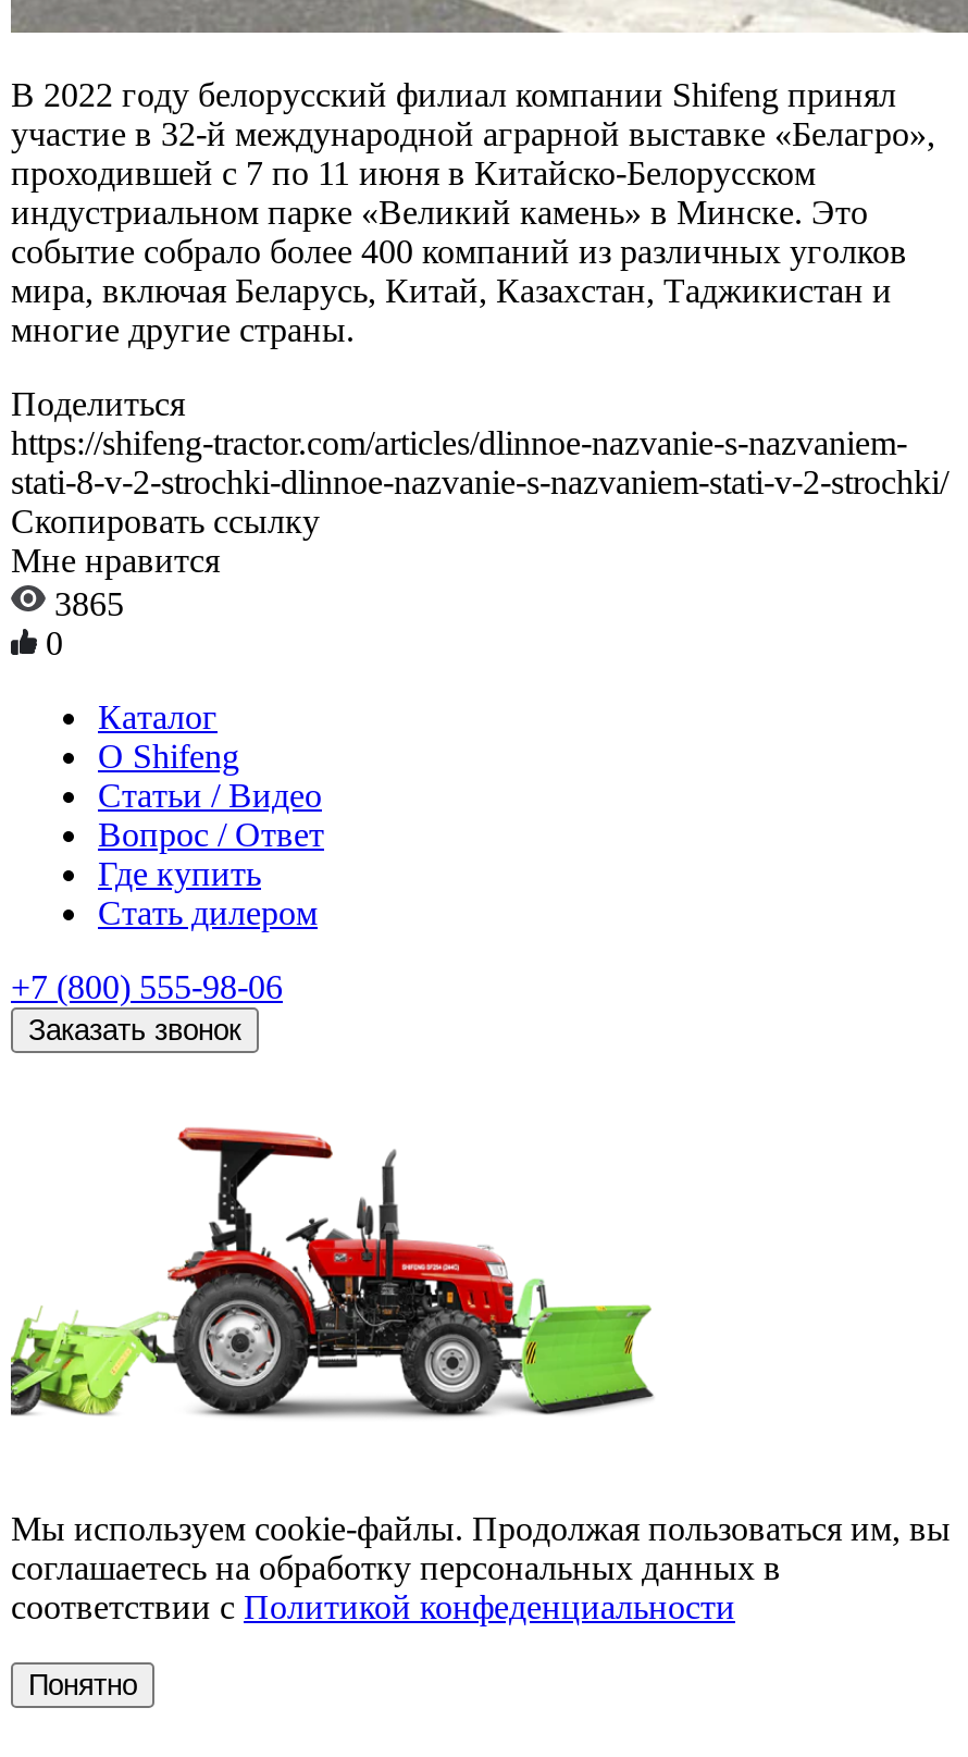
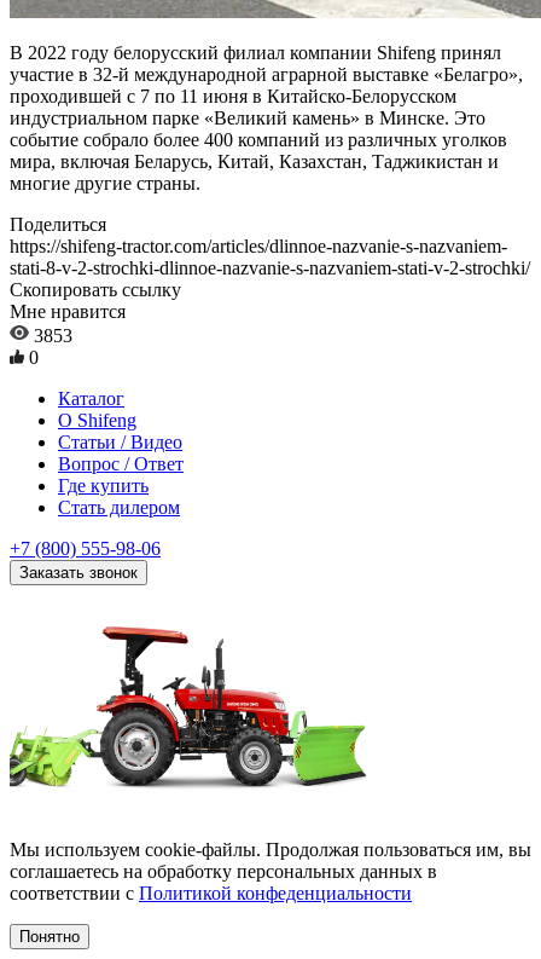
- 3865
+ 3853
